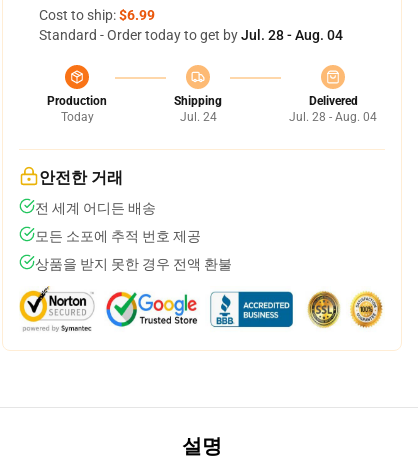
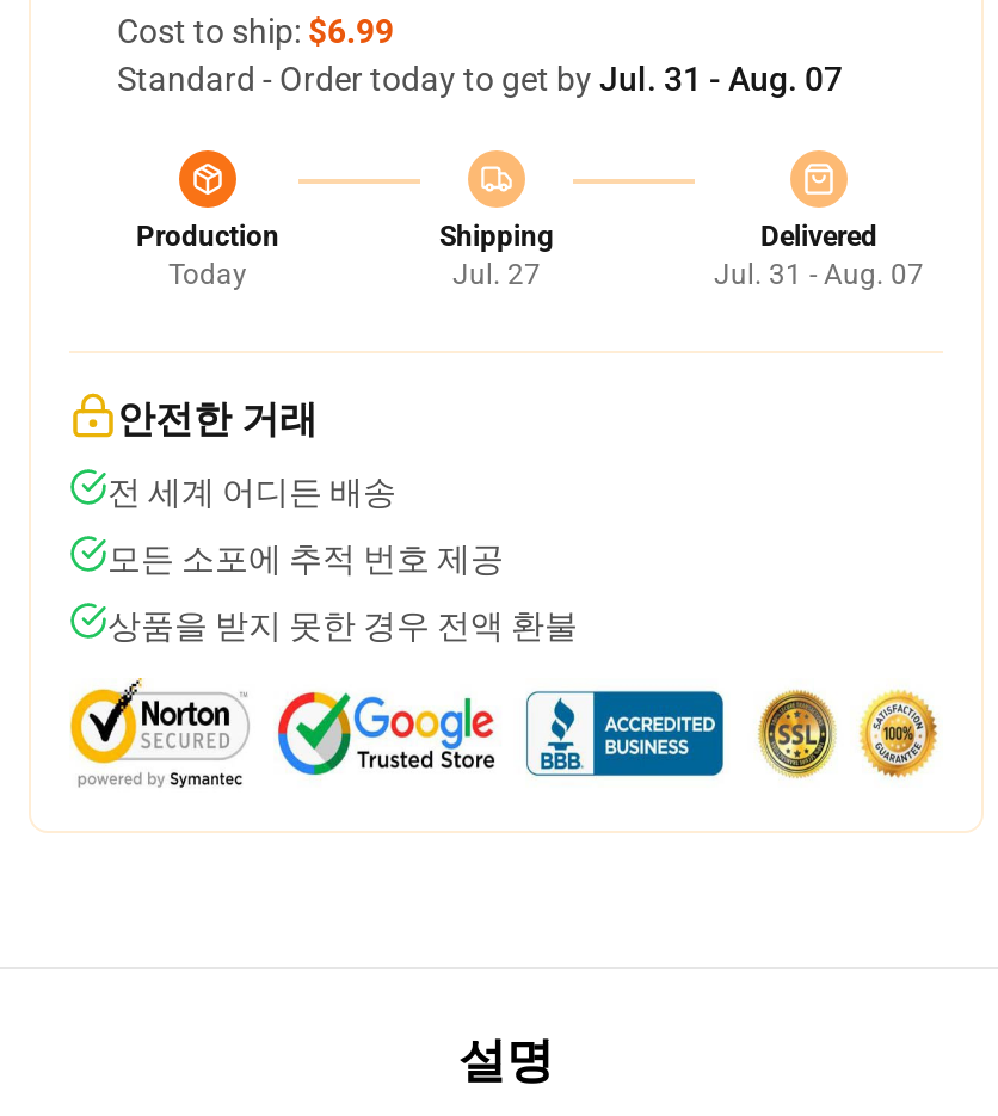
- Standard - Order today to get by Jul. 28 - Aug. 04
+ Standard - Order today to get by Jul. 31 - Aug. 07

- Jul. 24
+ Jul. 27

- Jul. 28 - Aug. 04
+ Jul. 31 - Aug. 07
